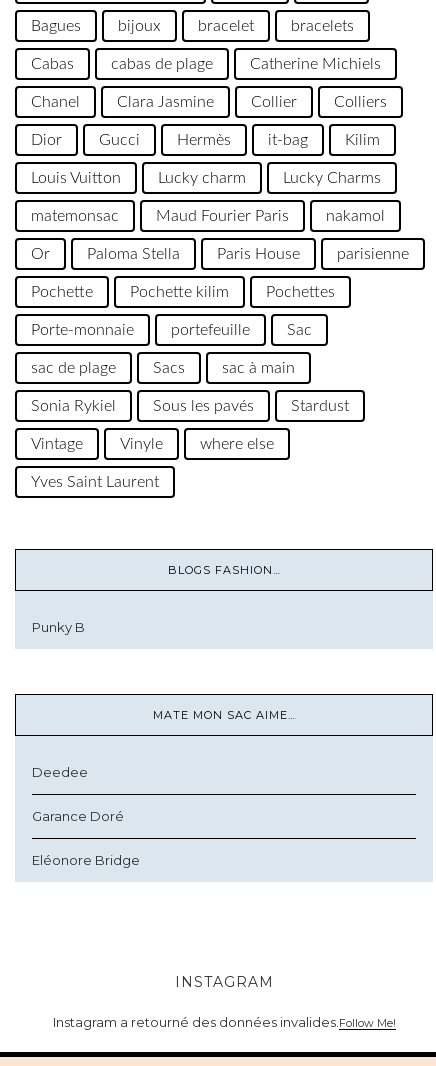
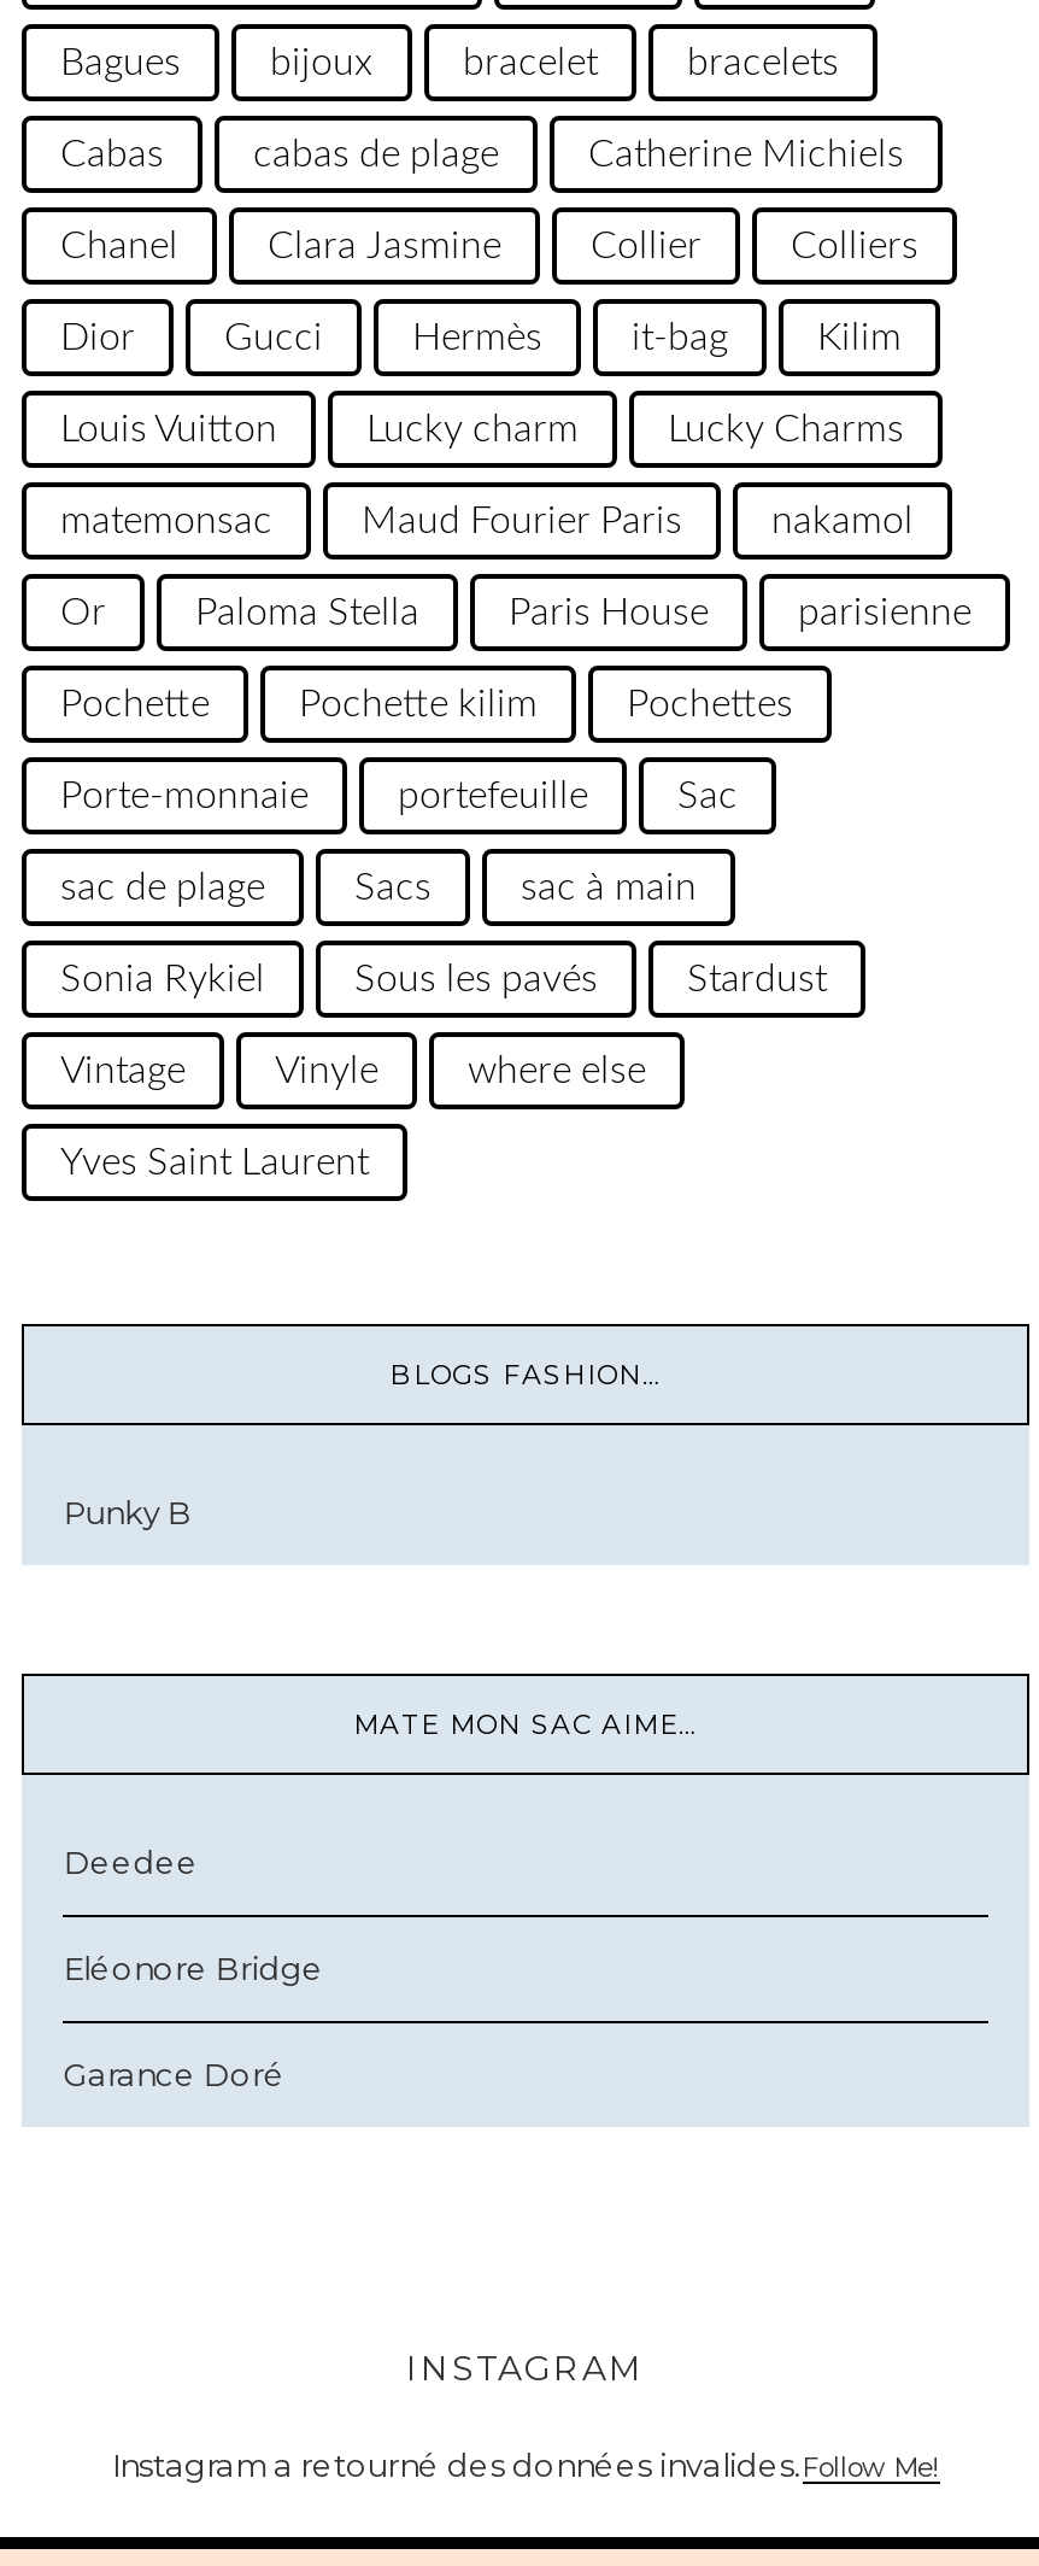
moved down: Garance Doré

moved up: Eléonore Bridge
